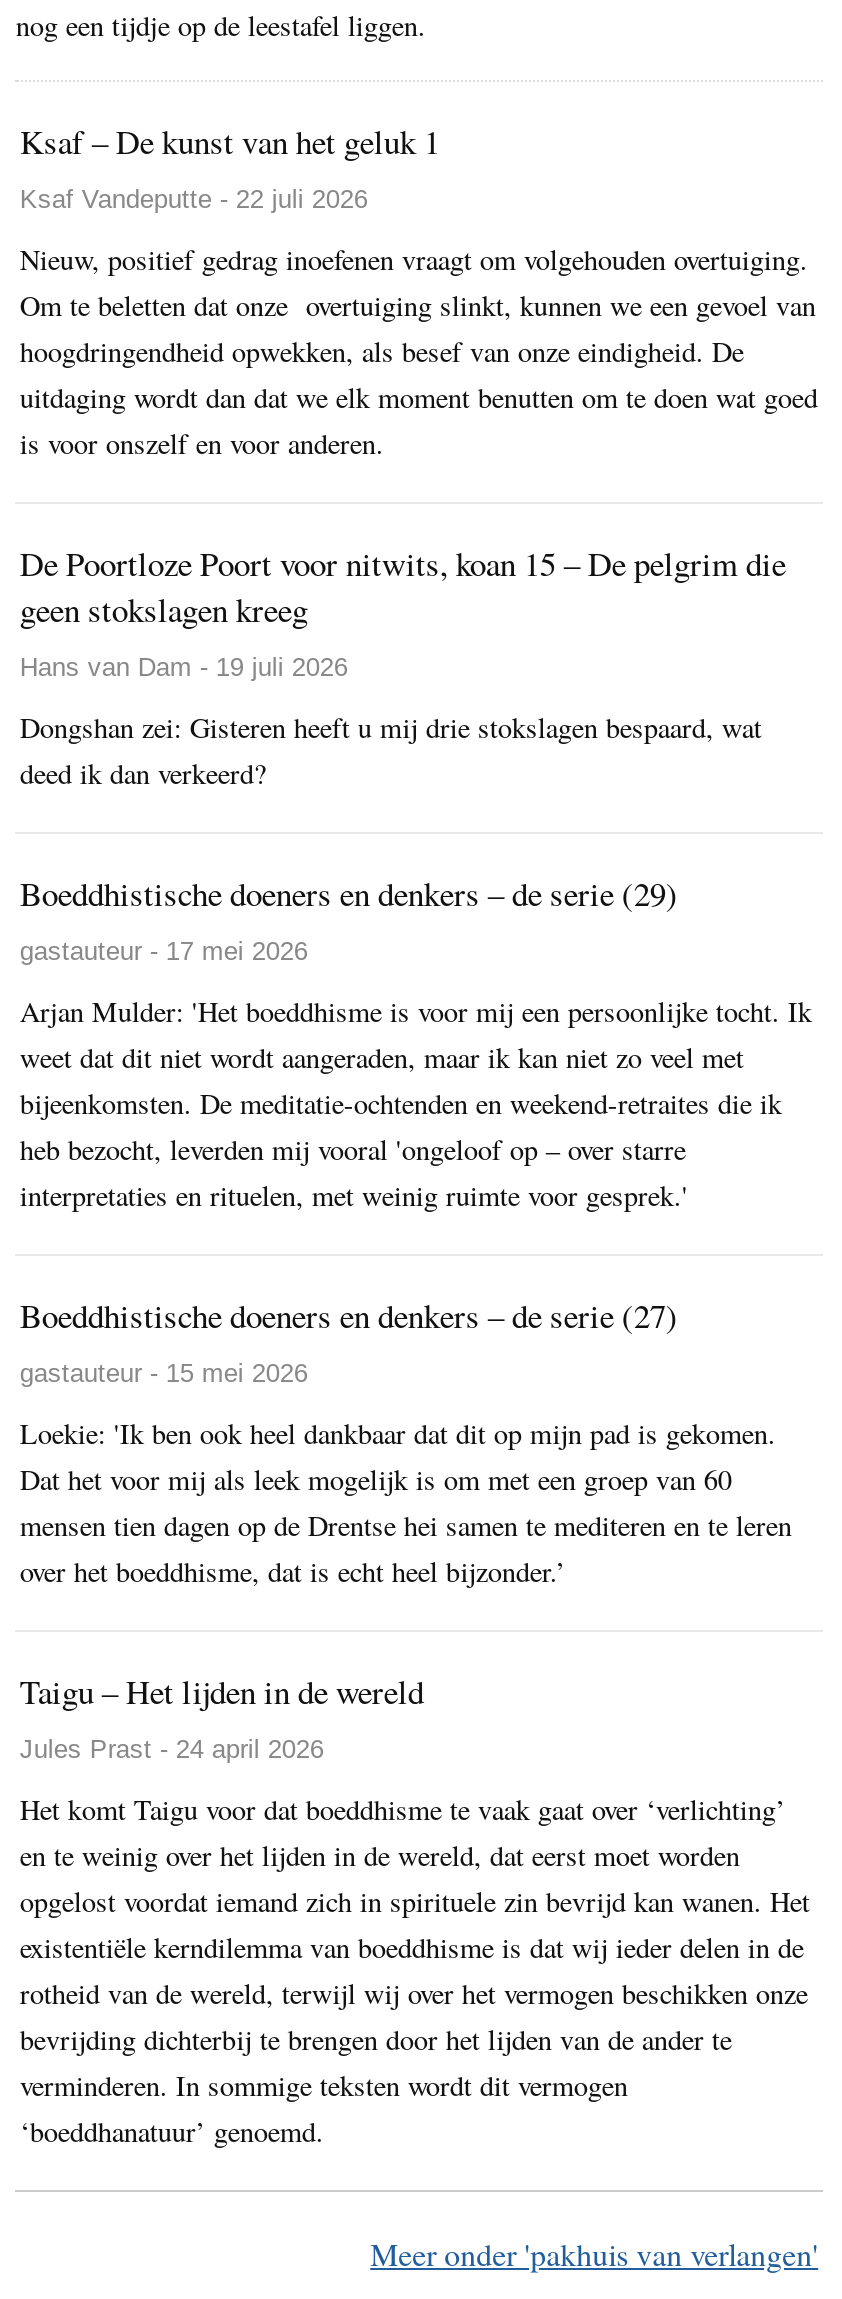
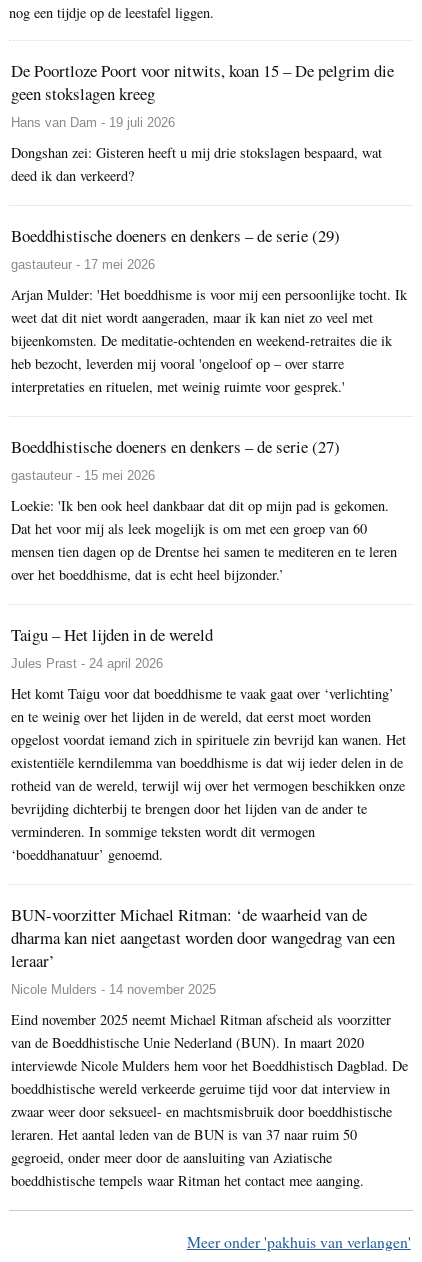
- Ksaf – De kunst van het geluk 1
- Ksaf Vandeputte - 22 juli 2026
- Nieuw, positief gedrag inoefenen vraagt om volgehouden overtuiging.
- Om te beletten dat onze overtuiging slinkt, kunnen we een gevoel van
- hoogdringendheid opwekken, als besef van onze eindigheid. De
- uitdaging wordt dan dat we elk moment benutten om te doen wat goed
- is voor onszelf en voor anderen.

moved up: De Poortloze Poort voor nitwits, koan 15 – De pelgrim die | geen stokslagen kreeg | Hans van Dam - 19 juli 2026 | ... | verminderen. In sommige teksten wordt dit vermogen | ‘boeddhanatuur’ genoemd.

+ BUN-voorzitter Michael Ritman: ‘de waarheid van de
+ dharma kan niet aangetast worden door wangedrag van een
+ leraar’
+ Nicole Mulders - 14 november 2025
+ Eind november 2025 neemt Michael Ritman afscheid als voorzitter
+ van de Boeddhistische Unie Nederland (BUN). In maart 2020
+ interviewde Nicole Mulders hem voor het Boeddhistisch Dagblad. De
+ boeddhistische wereld verkeerde geruime tijd voor dat interview in
+ zwaar weer door seksueel- en machtsmisbruik door boeddhistische
+ leraren. Het aantal leden van de BUN is van 37 naar ruim 50
+ gegroeid, onder meer door de aansluiting van Aziatische
+ boeddhistische tempels waar Ritman het contact mee aanging.
